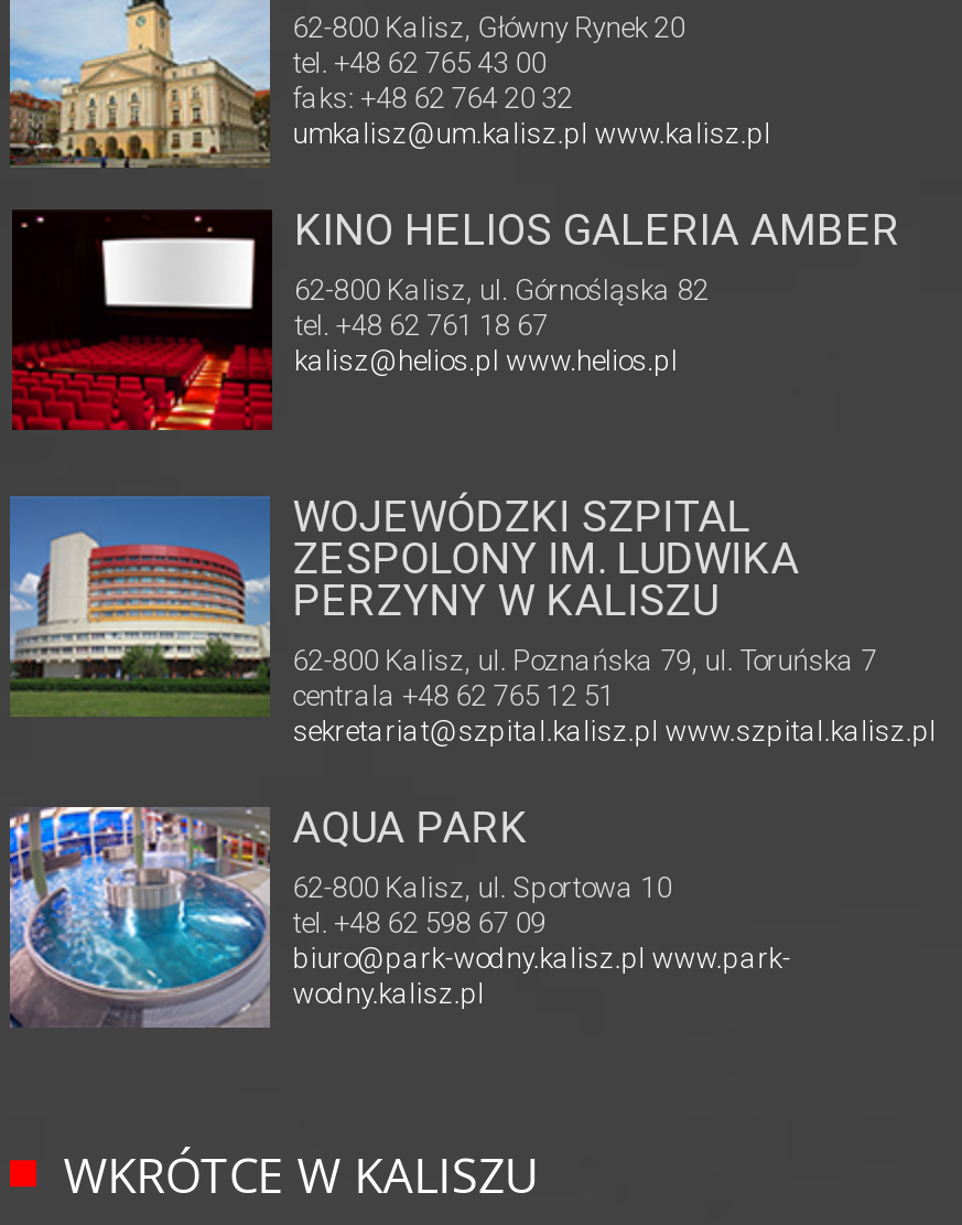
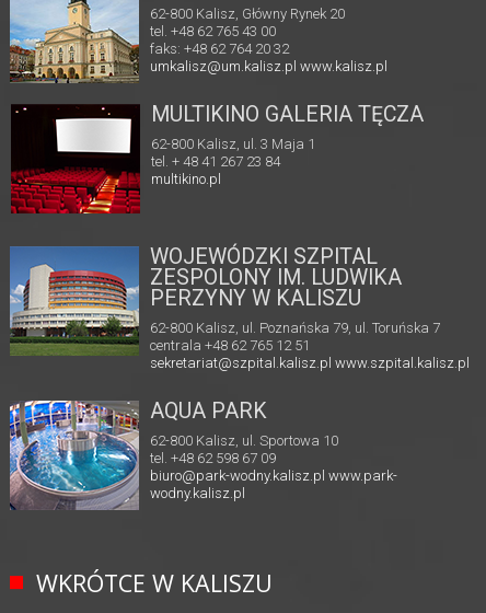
- KINO HELIOS GALERIA AMBER
- 62-800 Kalisz, ul. Górnośląska 82
- tel. +48 62 761 18 67
- kalisz@helios.pl www.helios.pl
+ MULTIKINO GALERIA TĘCZA
+ 62-800 Kalisz, ul. 3 Maja 1
+ tel. + 48 41 267 23 84
+ multikino.pl
